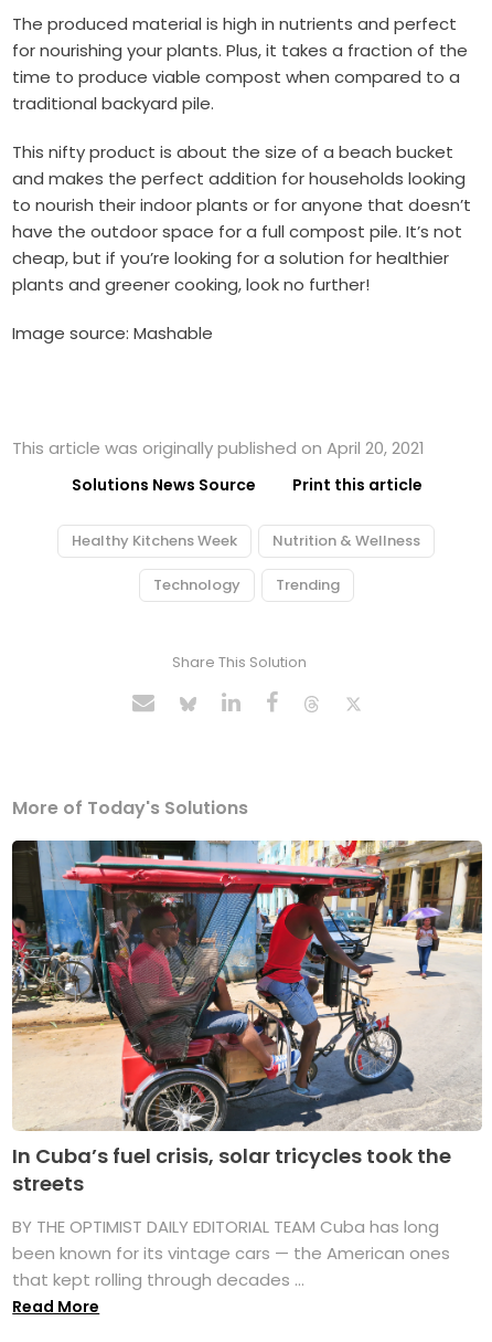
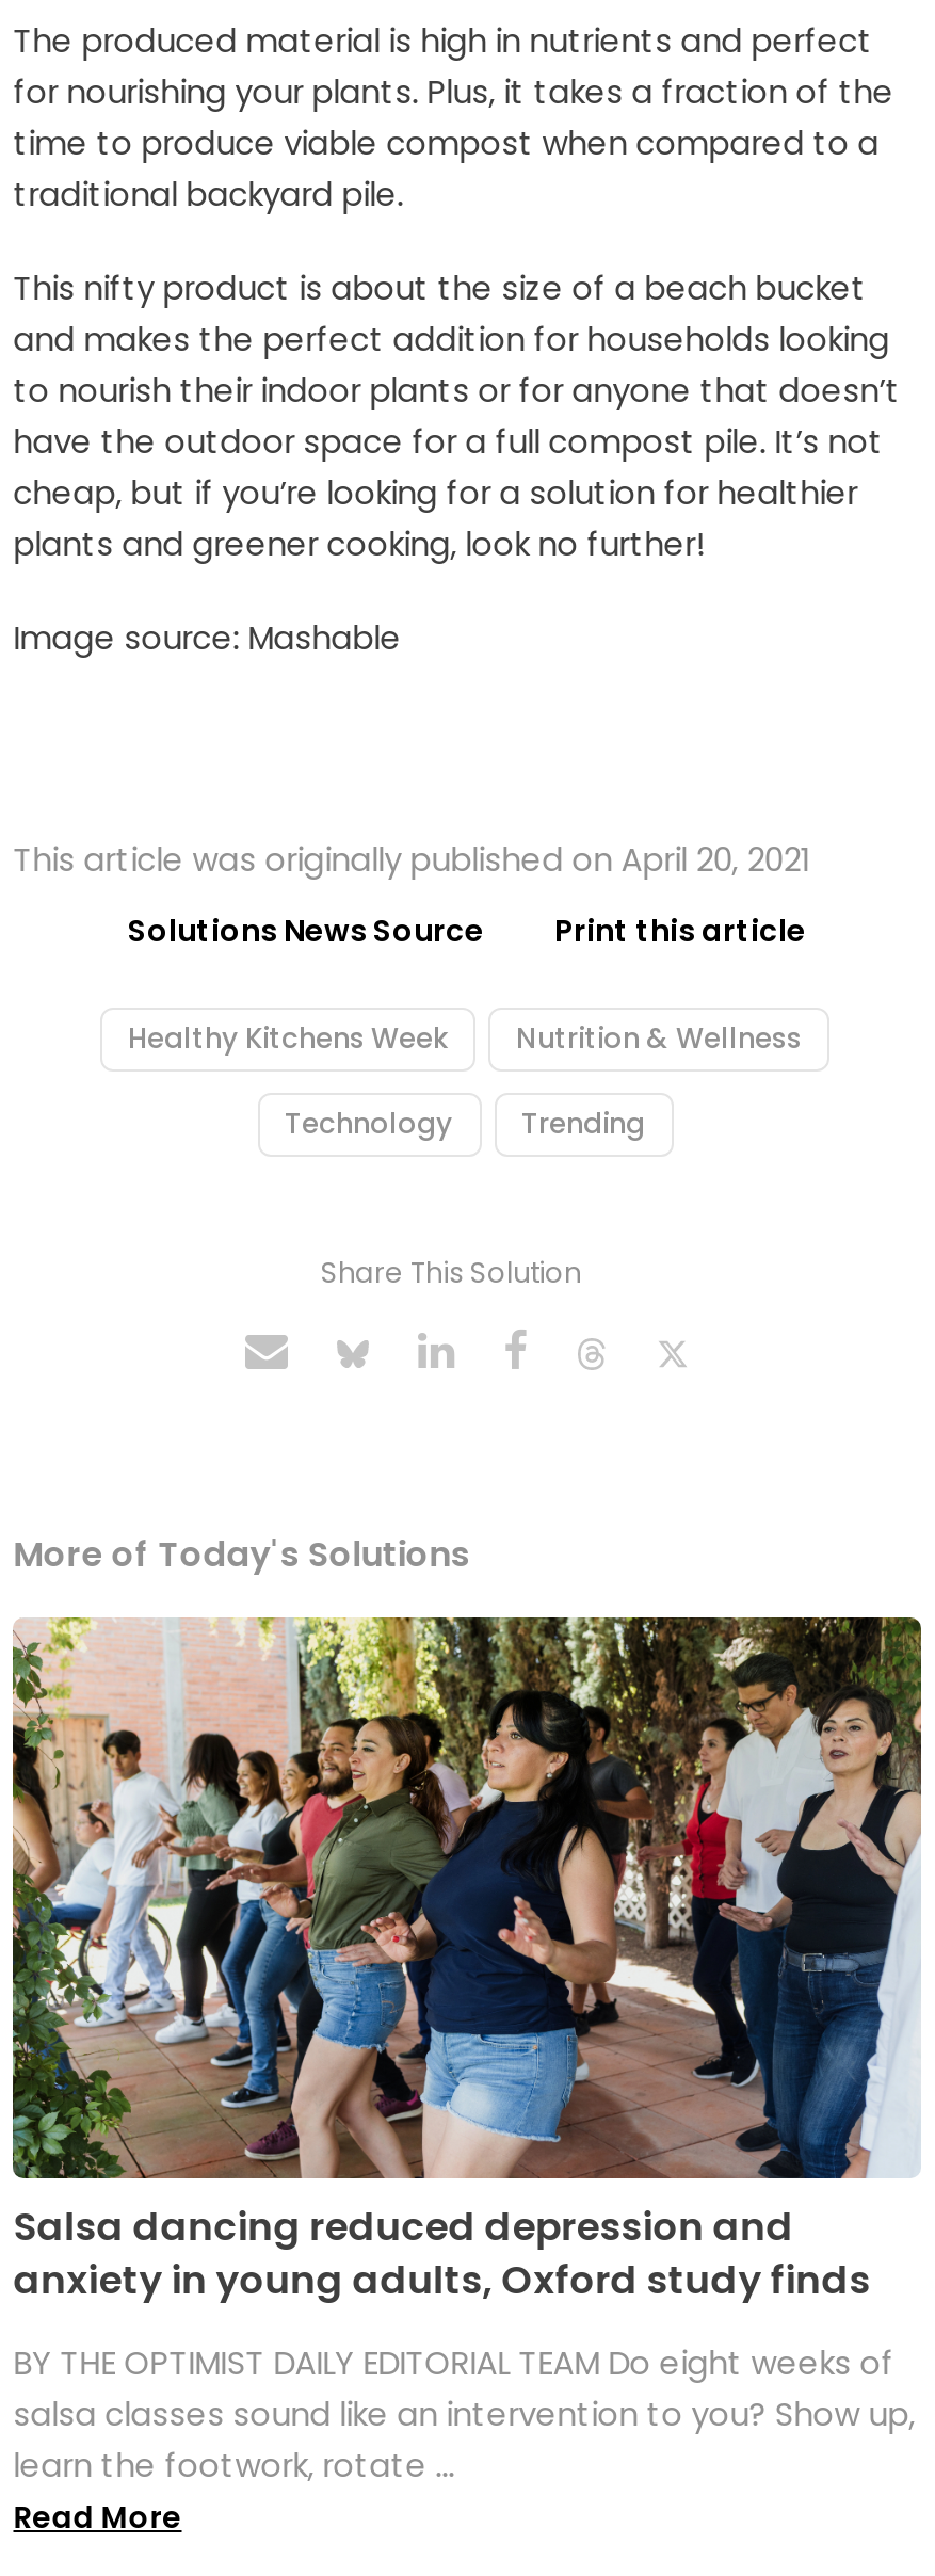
- [image]
- In Cuba’s fuel crisis, solar tricycles took the
- streets
+ [image]
+ Salsa dancing reduced depression and
+ anxiety in young adults, Oxford study finds

- BY THE OPTIMIST DAILY EDITORIAL TEAM Cuba has long
- been known for its vintage cars — the American ones
- that kept rolling through decades ...
+ BY THE OPTIMIST DAILY EDITORIAL TEAM Do eight weeks of
+ salsa classes sound like an intervention to you? Show up,
+ learn the footwork, rotate ...
